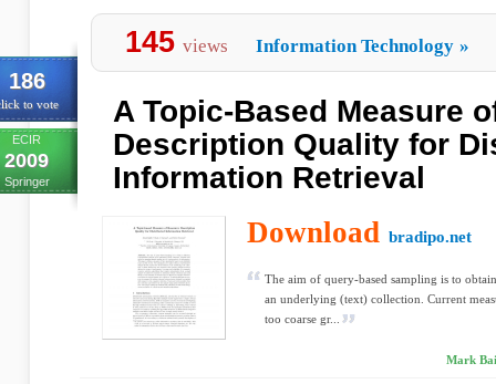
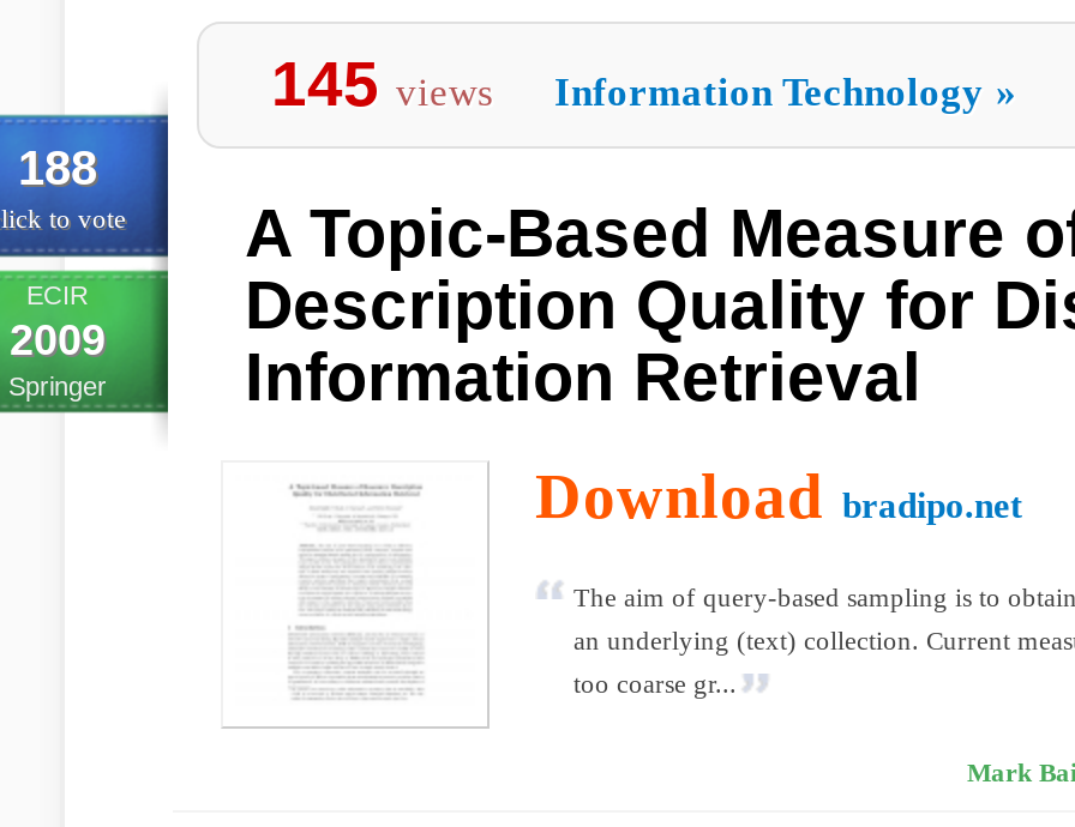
- 186
+ 188
